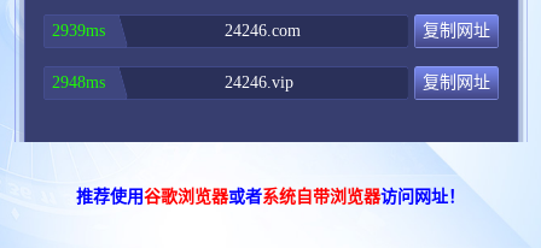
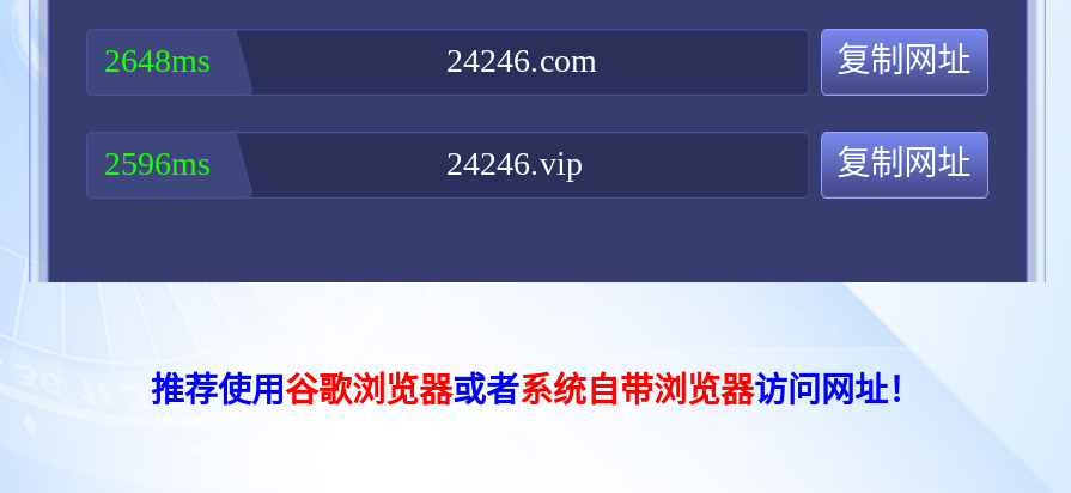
- 2939ms
+ 2648ms

- 2948ms
+ 2596ms
